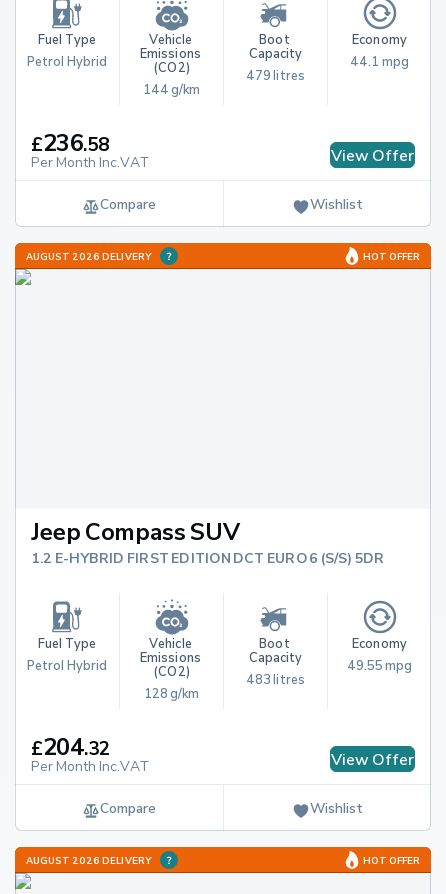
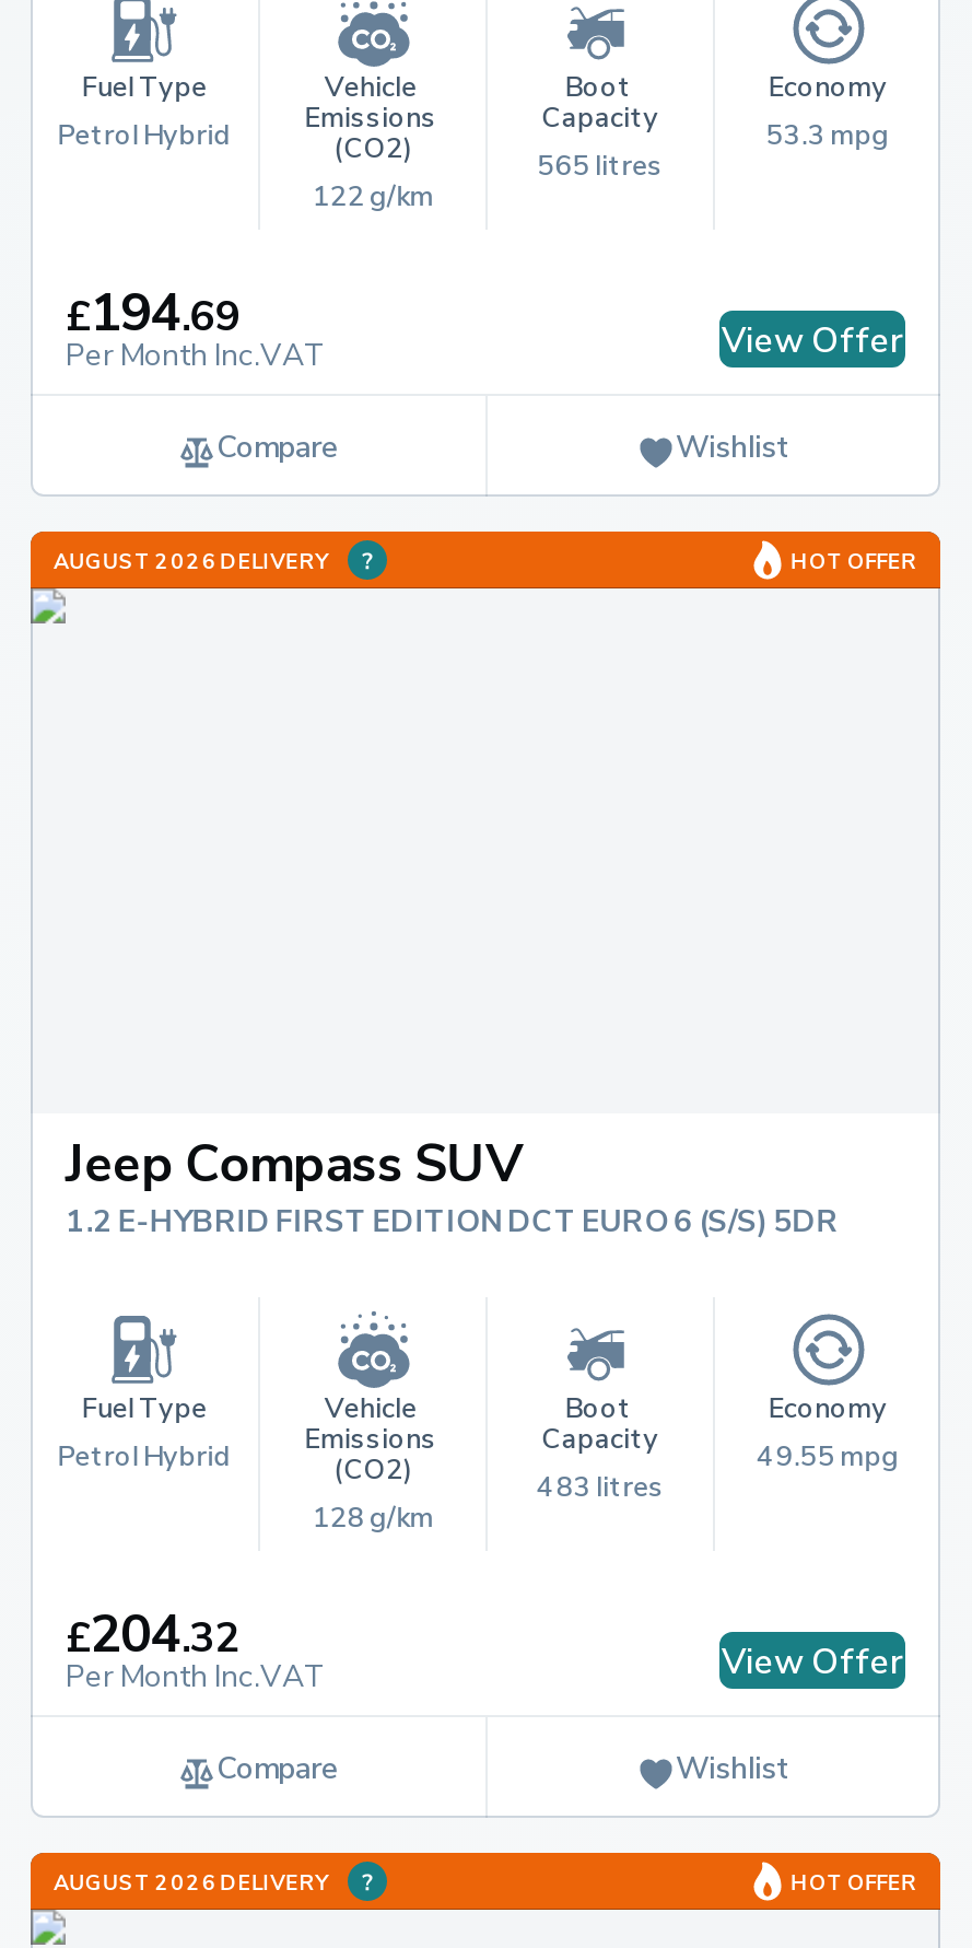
- 44.1 mpg
+ 53.3 mpg

- 479 litres
+ 565 litres

- 144 g/km
+ 122 g/km

- £236.58
+ £194.69
